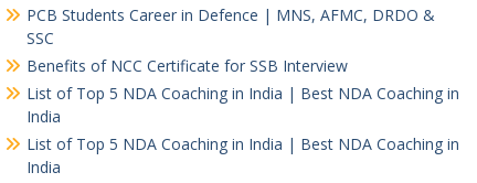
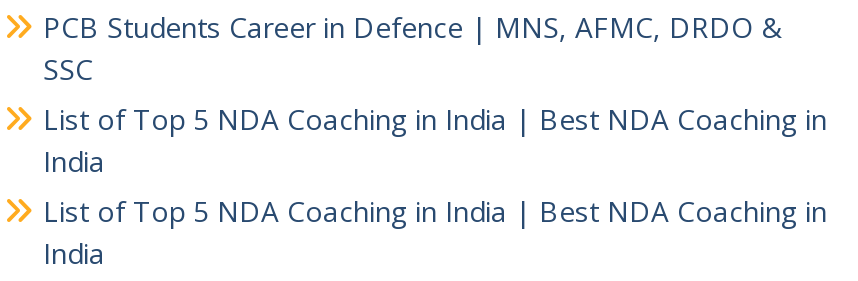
- Benefits of NCC Certificate for SSB Interview
